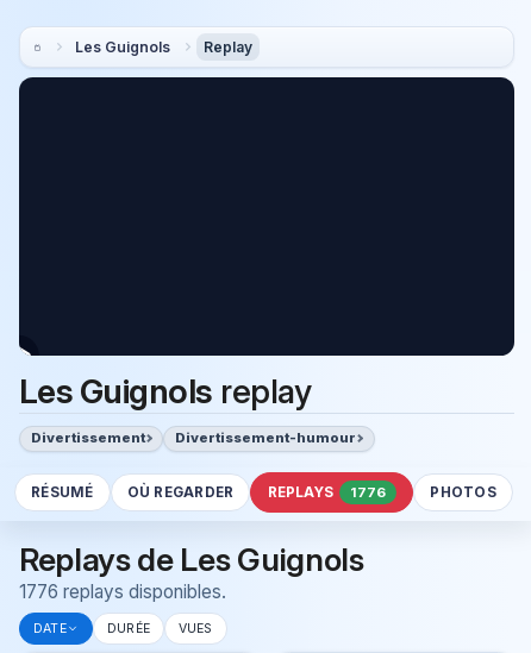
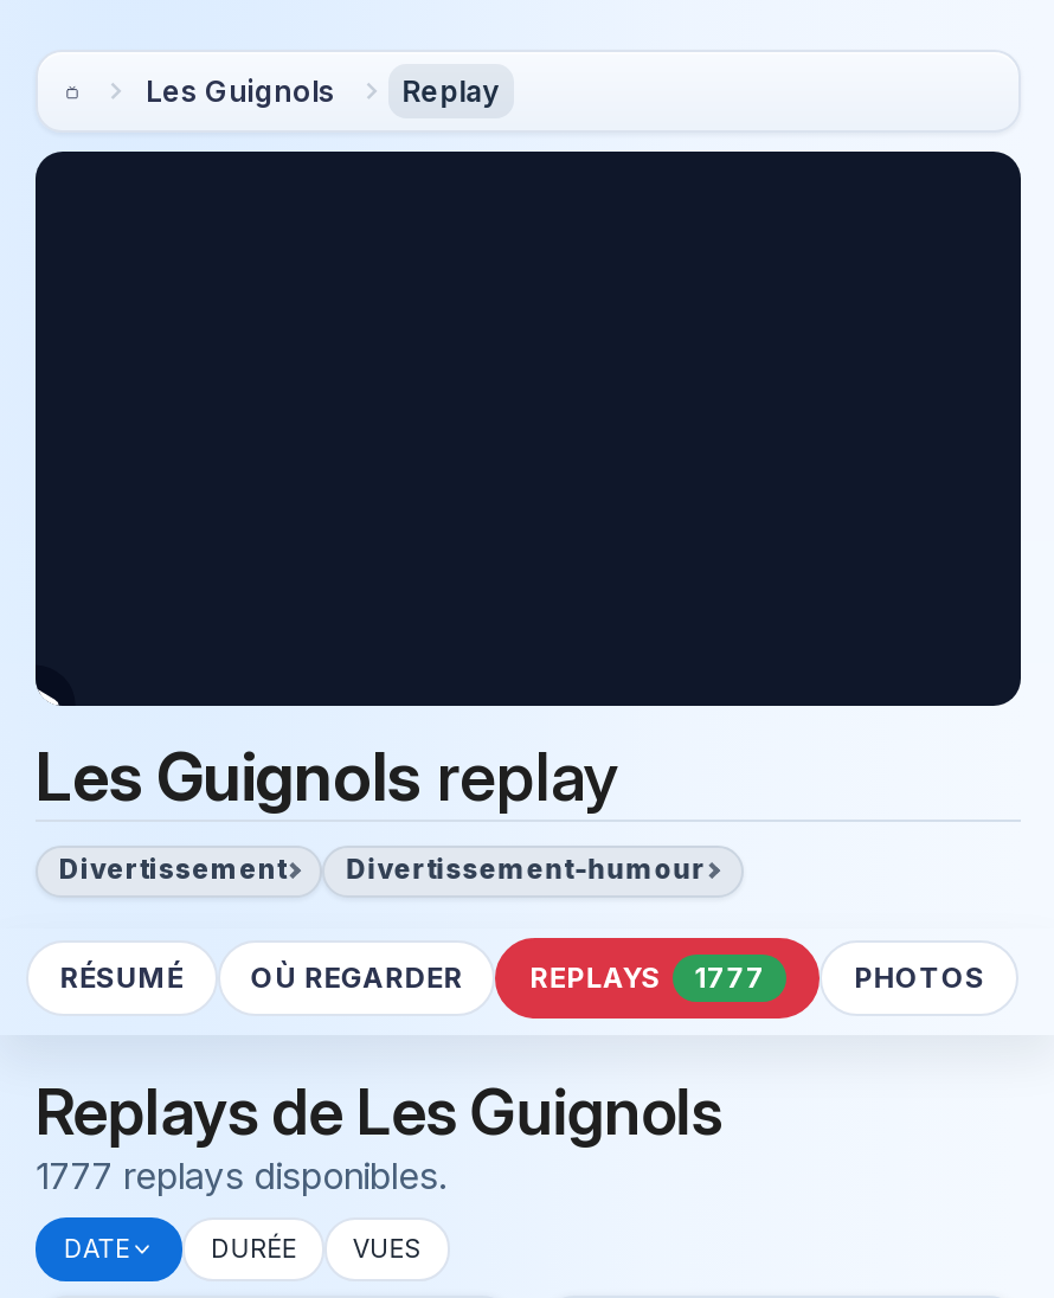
- REPLAYS 1776
+ REPLAYS 1777

- 1776 replays disponibles.
+ 1777 replays disponibles.
